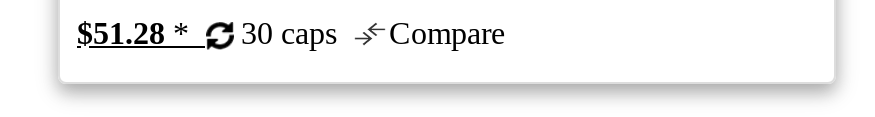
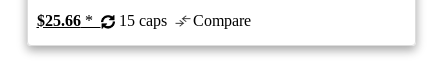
- $51.28 *
+ $25.66 *

- 30 caps
+ 15 caps
